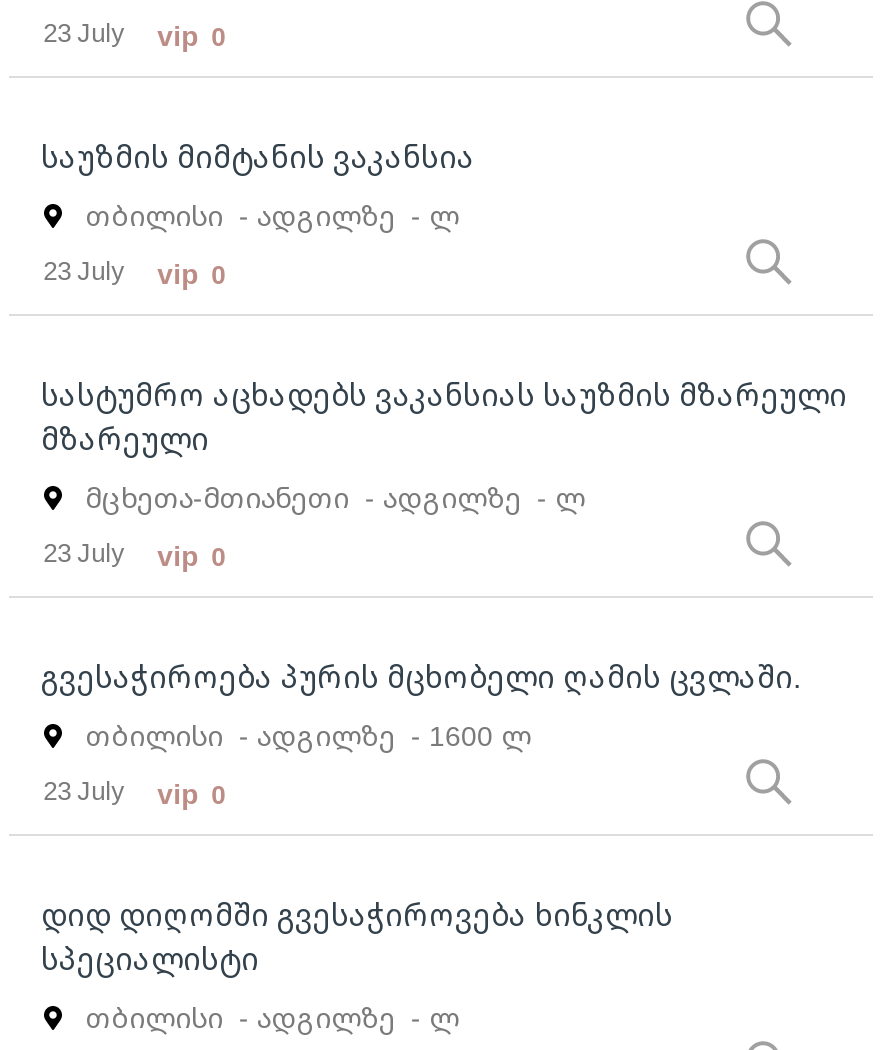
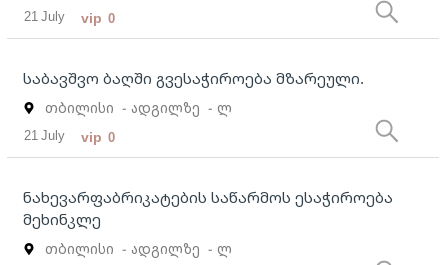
- 23 July vip 0
+ 21 July vip 0

- საუზმის მიმტანის ვაკანსია
+ საბავშვო ბაღში გვესაჭიროება მზარეული.

- 23 July vip 0
+ 21 July vip 0

- სასტუმრო აცხადებს ვაკანსიას საუზმის მზარეული
- მზარეული
- მცხეთა-მთიანეთი - ადგილზე - ლ
- 23 July
- vip 0
- გვესაჭიროება პურის მცხობელი ღამის ცვლაში.
- თბილისი - ადგილზე - 1600 ლ
- 23 July
- vip 0
- დიდ დიღომში გვესაჭიროვება ხინკლის
- სპეციალისტი
+ ნახევარფაბრიკატების საწარმოს ესაჭიროება
+ მეხინკლე
